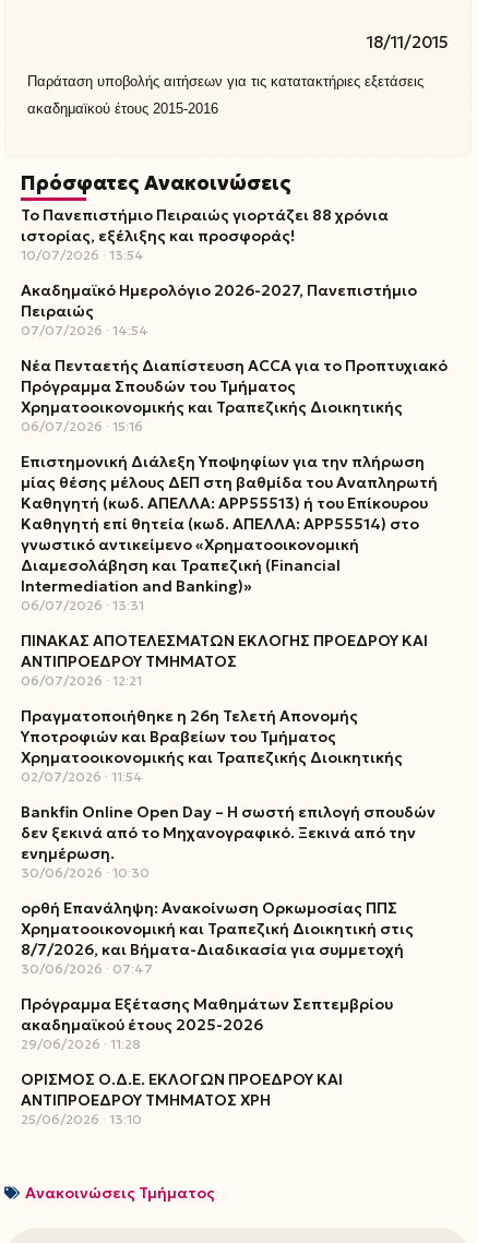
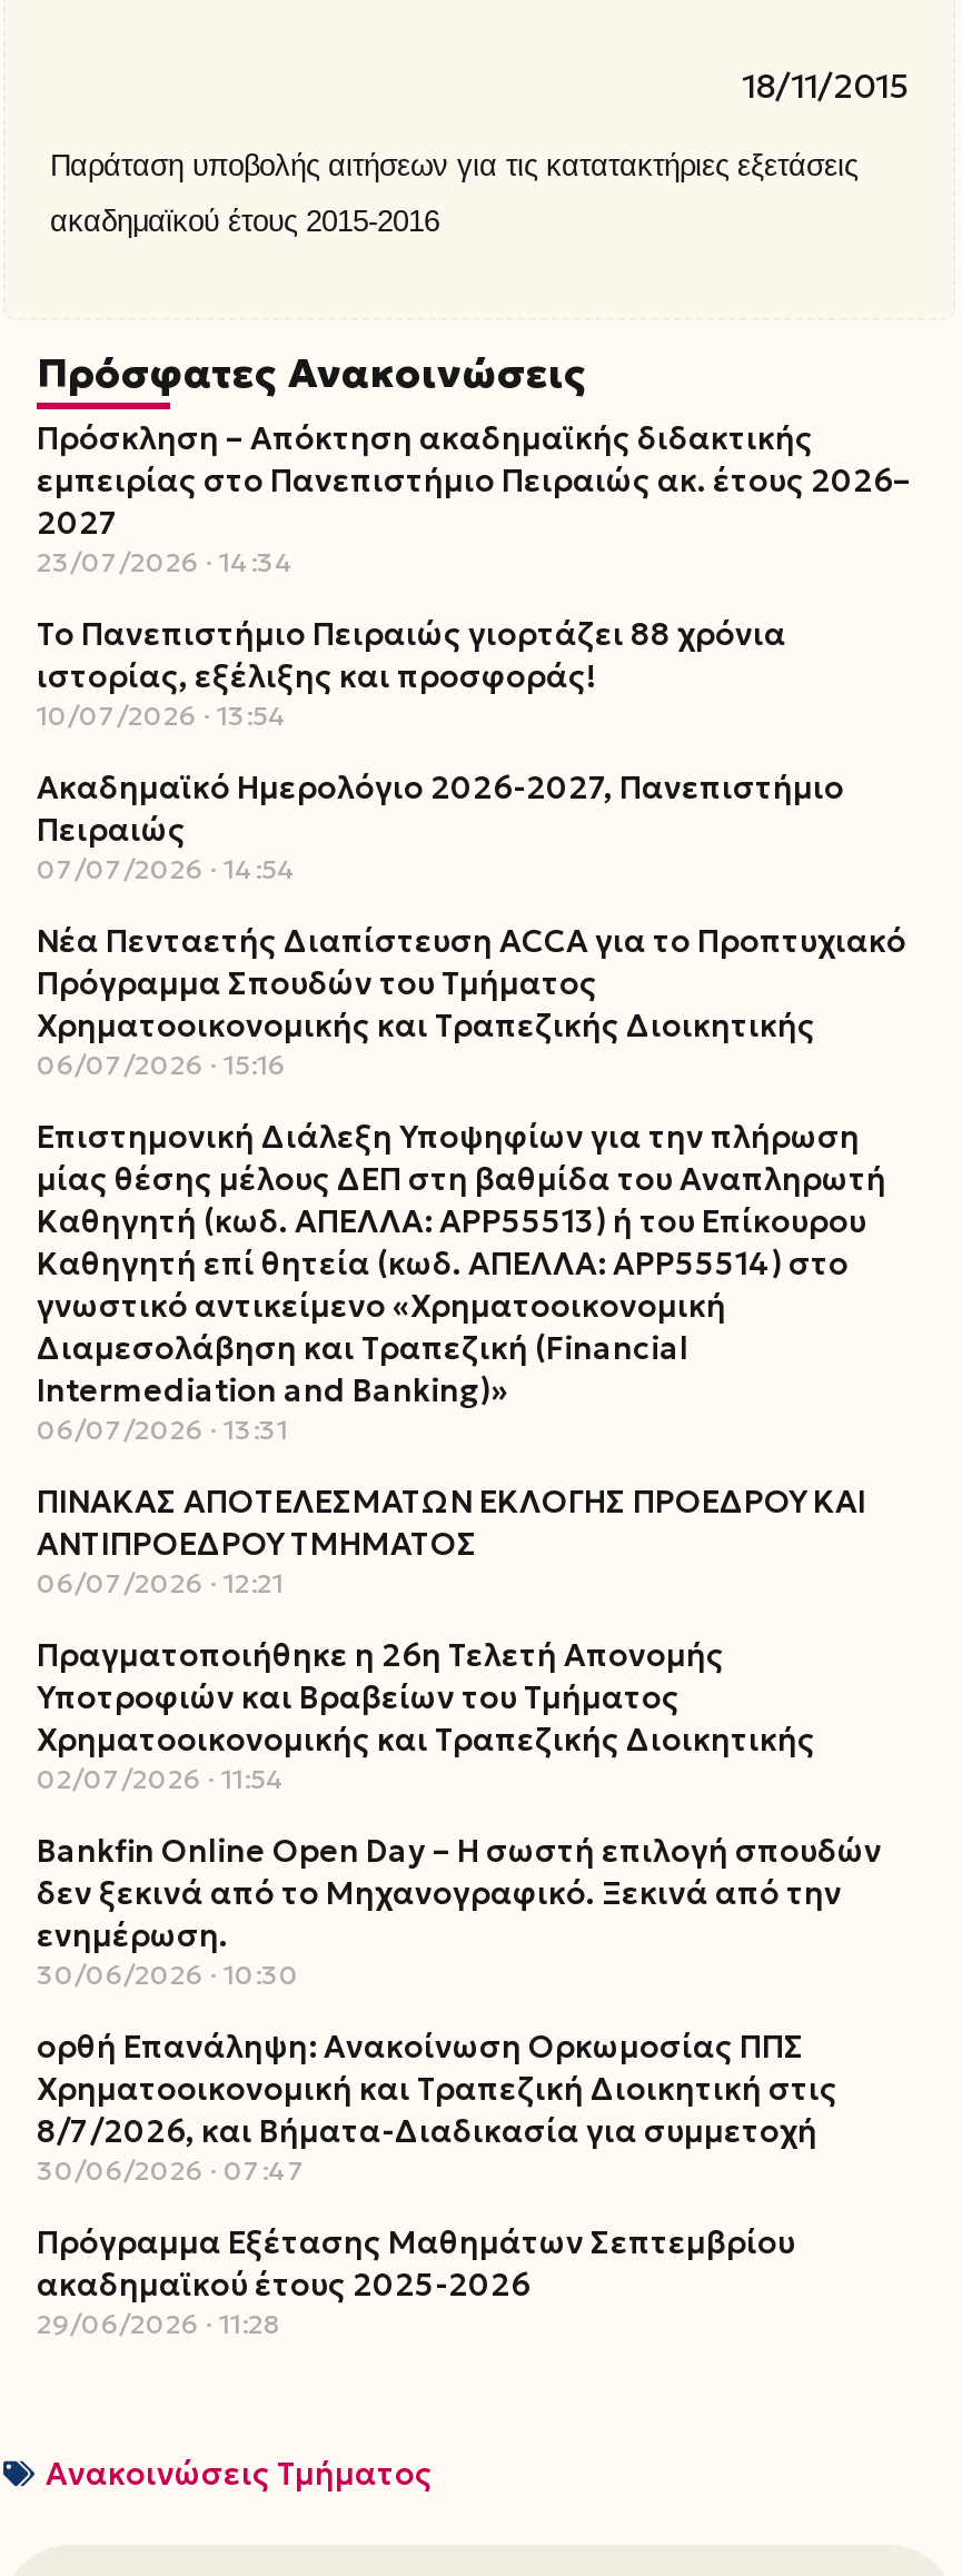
+ Πρόσκληση – Απόκτηση ακαδημαϊκής διδακτικής
+ εμπειρίας στο Πανεπιστήμιο Πειραιώς ακ. έτους 2026–
+ 2027
+ 23/07/2026 14:34

moved down: Το Πανεπιστήμιο Πειραιώς γιορτάζει 88 χρόνια | ιστορίας, εξέλιξης και προσφοράς! | 10/07/2026 13:54 | ... | ακαδημαϊκού έτους 2025-2026 | 29/06/2026 11:28

- ΟΡΙΣΜΟΣ Ο.Δ.Ε. ΕΚΛΟΓΩΝ ΠΡΟΕΔΡΟΥ ΚΑΙ
- ΑΝΤΙΠΡΟΕΔΡΟΥ ΤΜΗΜΑΤΟΣ ΧΡΗ
- 25/06/2026 13:10
